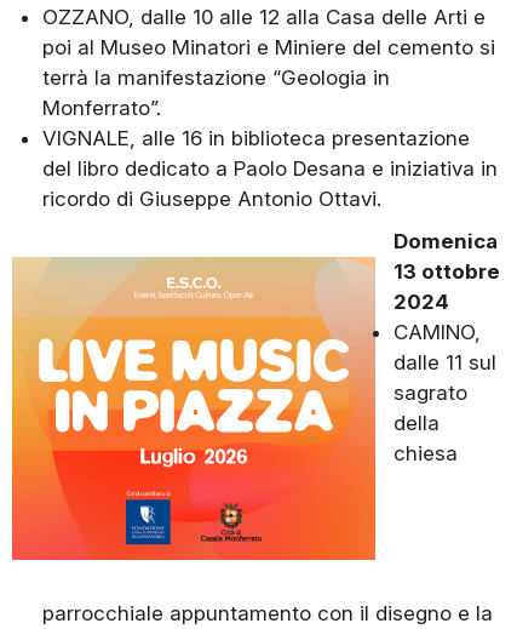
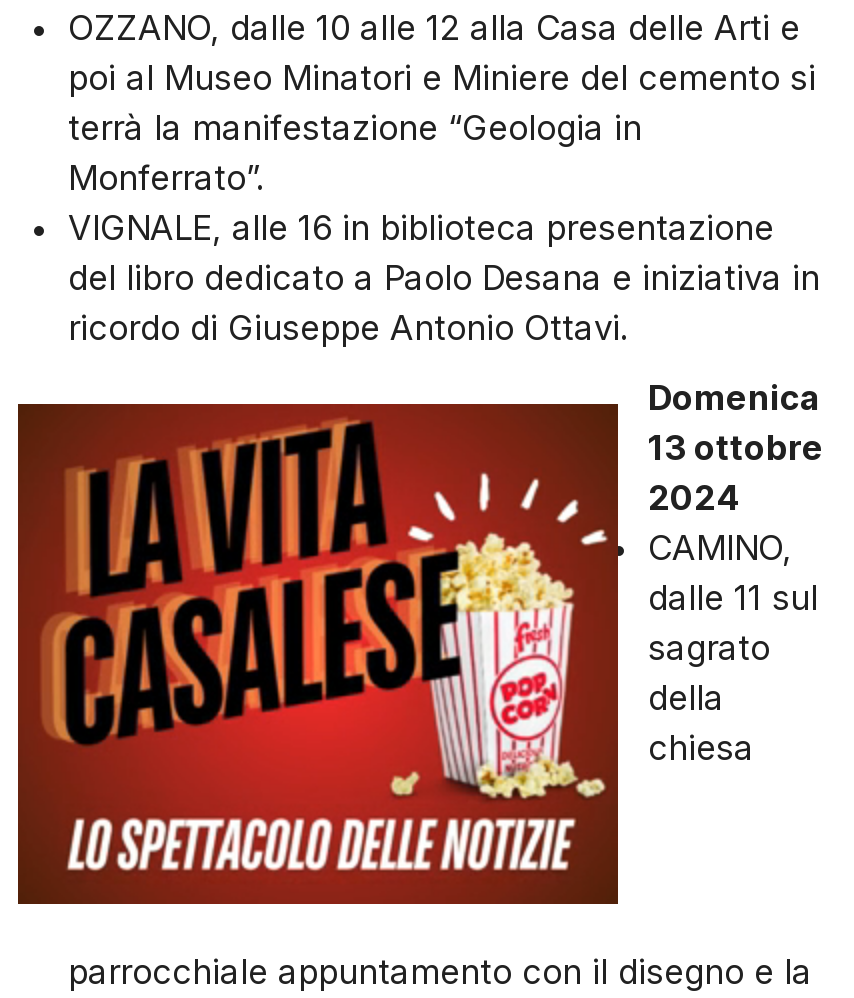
- [image]
+ [image]
